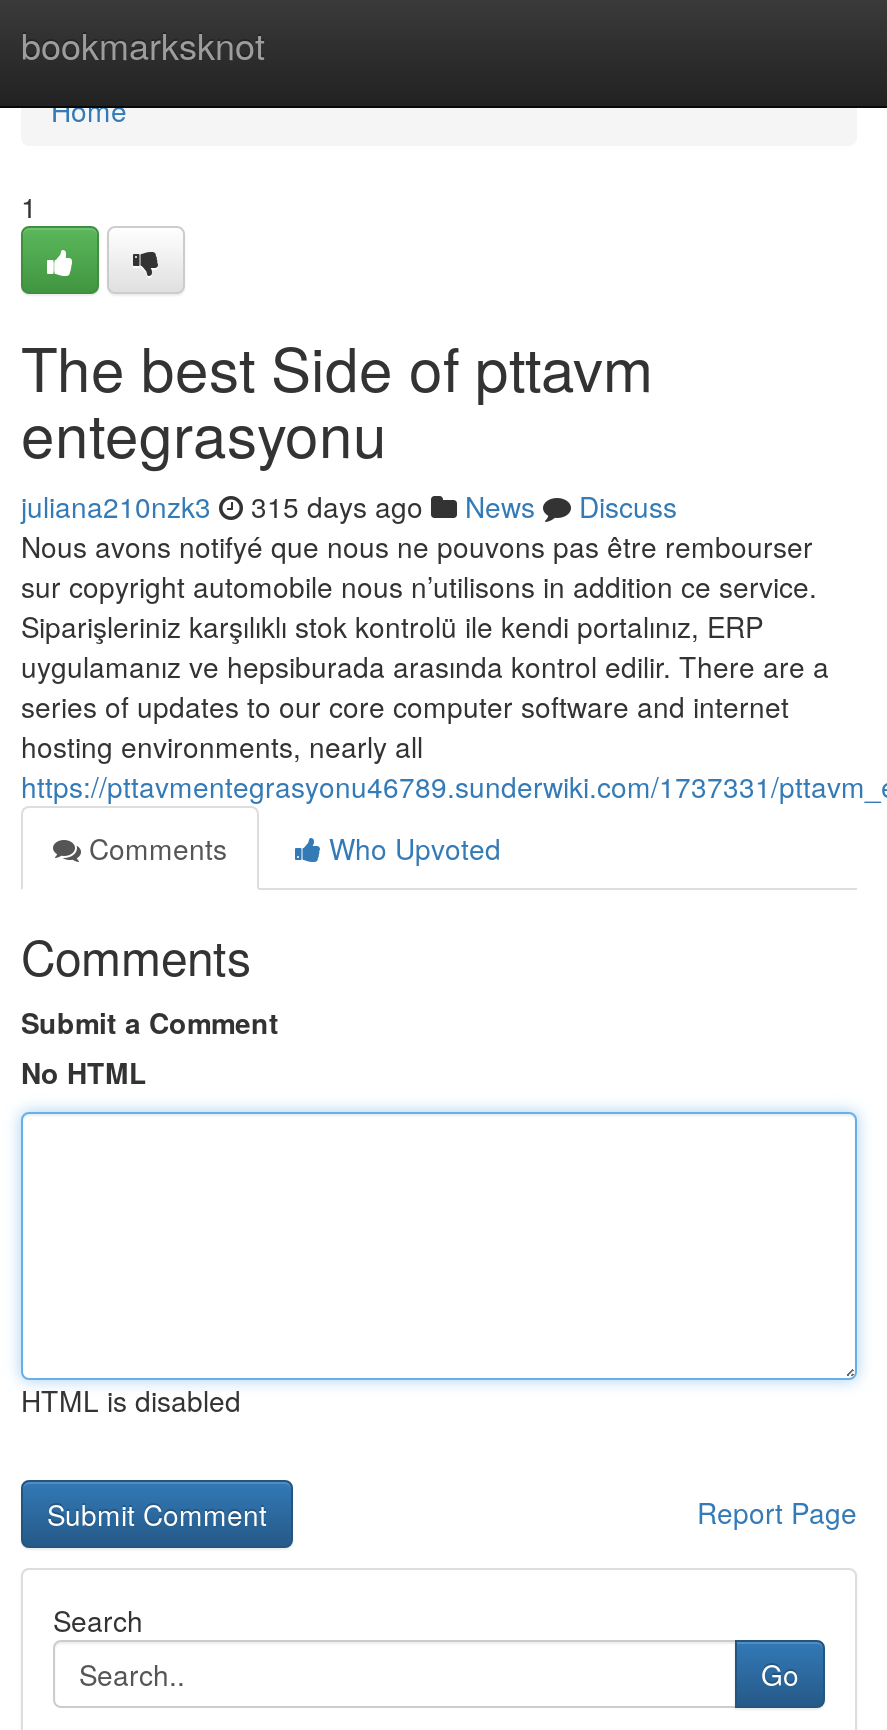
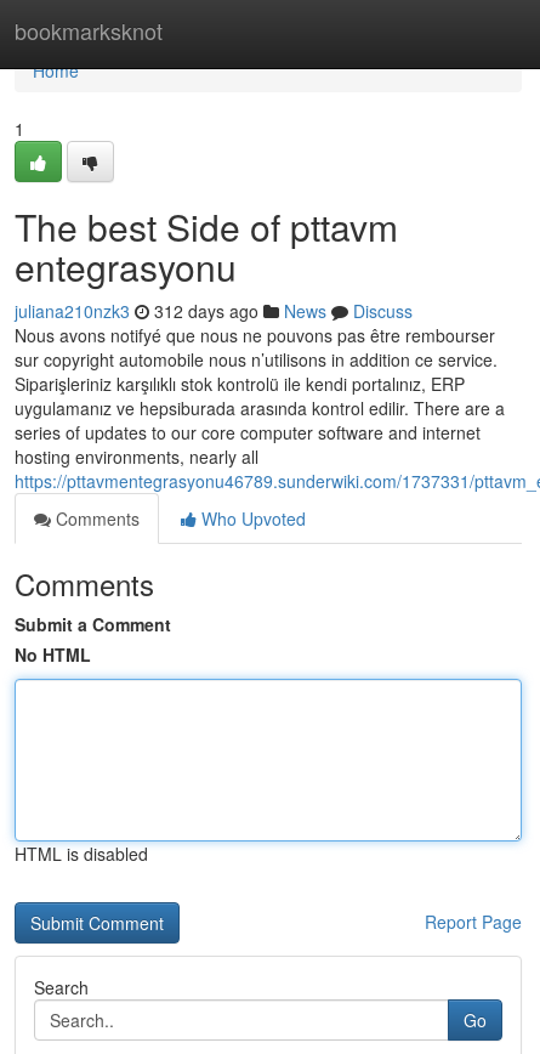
- juliana210nzk3 315 days ago News Discuss
+ juliana210nzk3 312 days ago News Discuss
